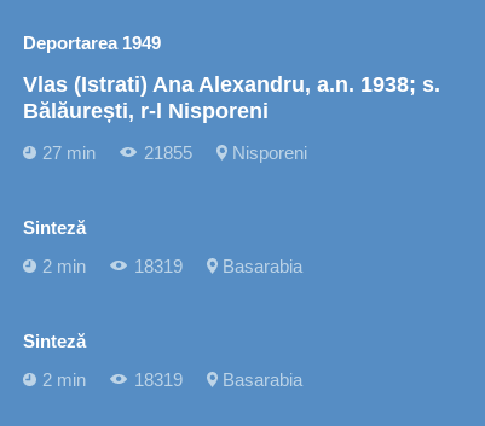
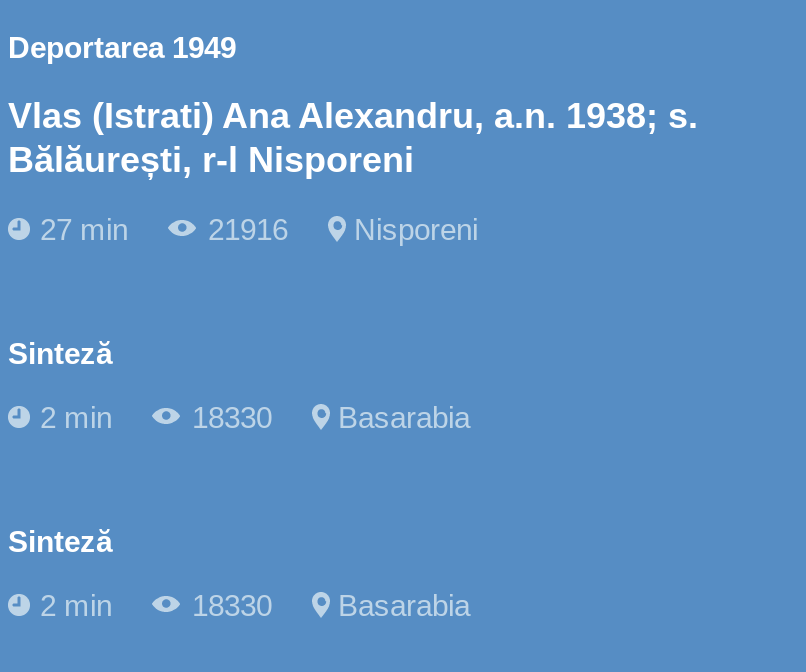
- 21855 Nisporeni
+ 21916 Nisporeni

- 18319 Basarabia
+ 18330 Basarabia

- 18319 Basarabia
+ 18330 Basarabia
